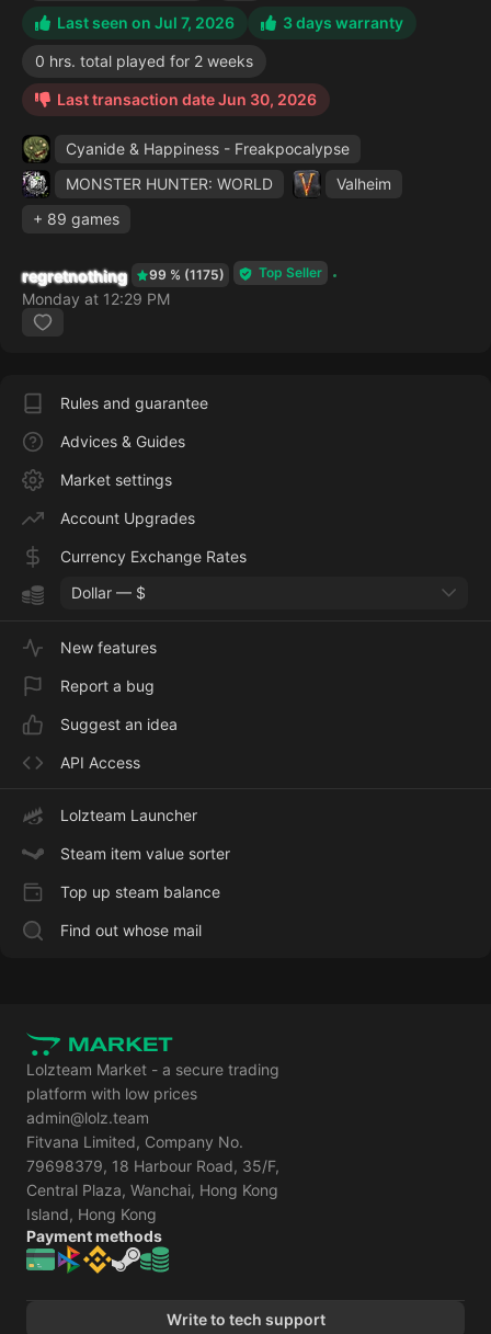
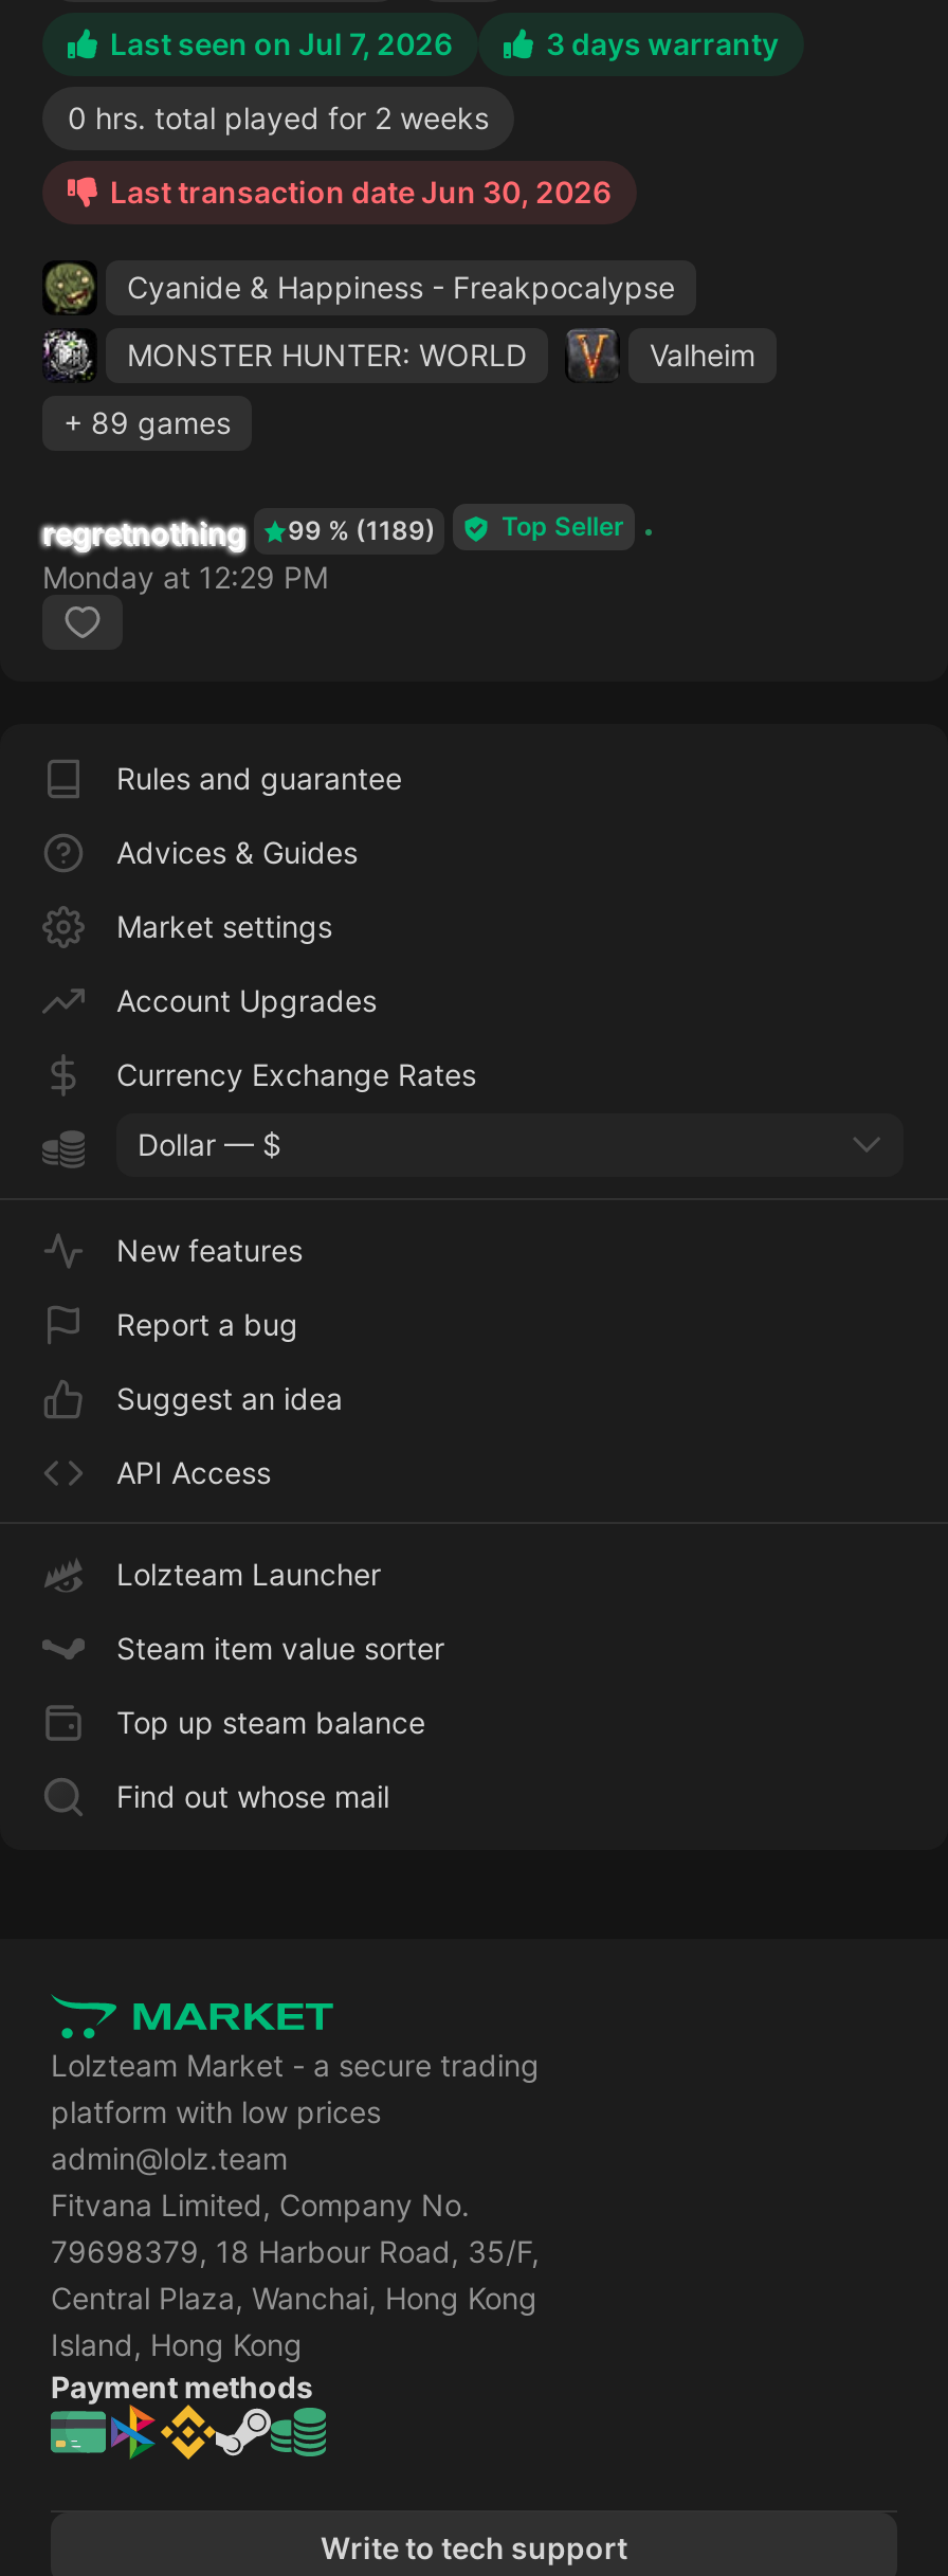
- regretnothing 99 % (1175)
+ regretnothing 99 % (1189)
